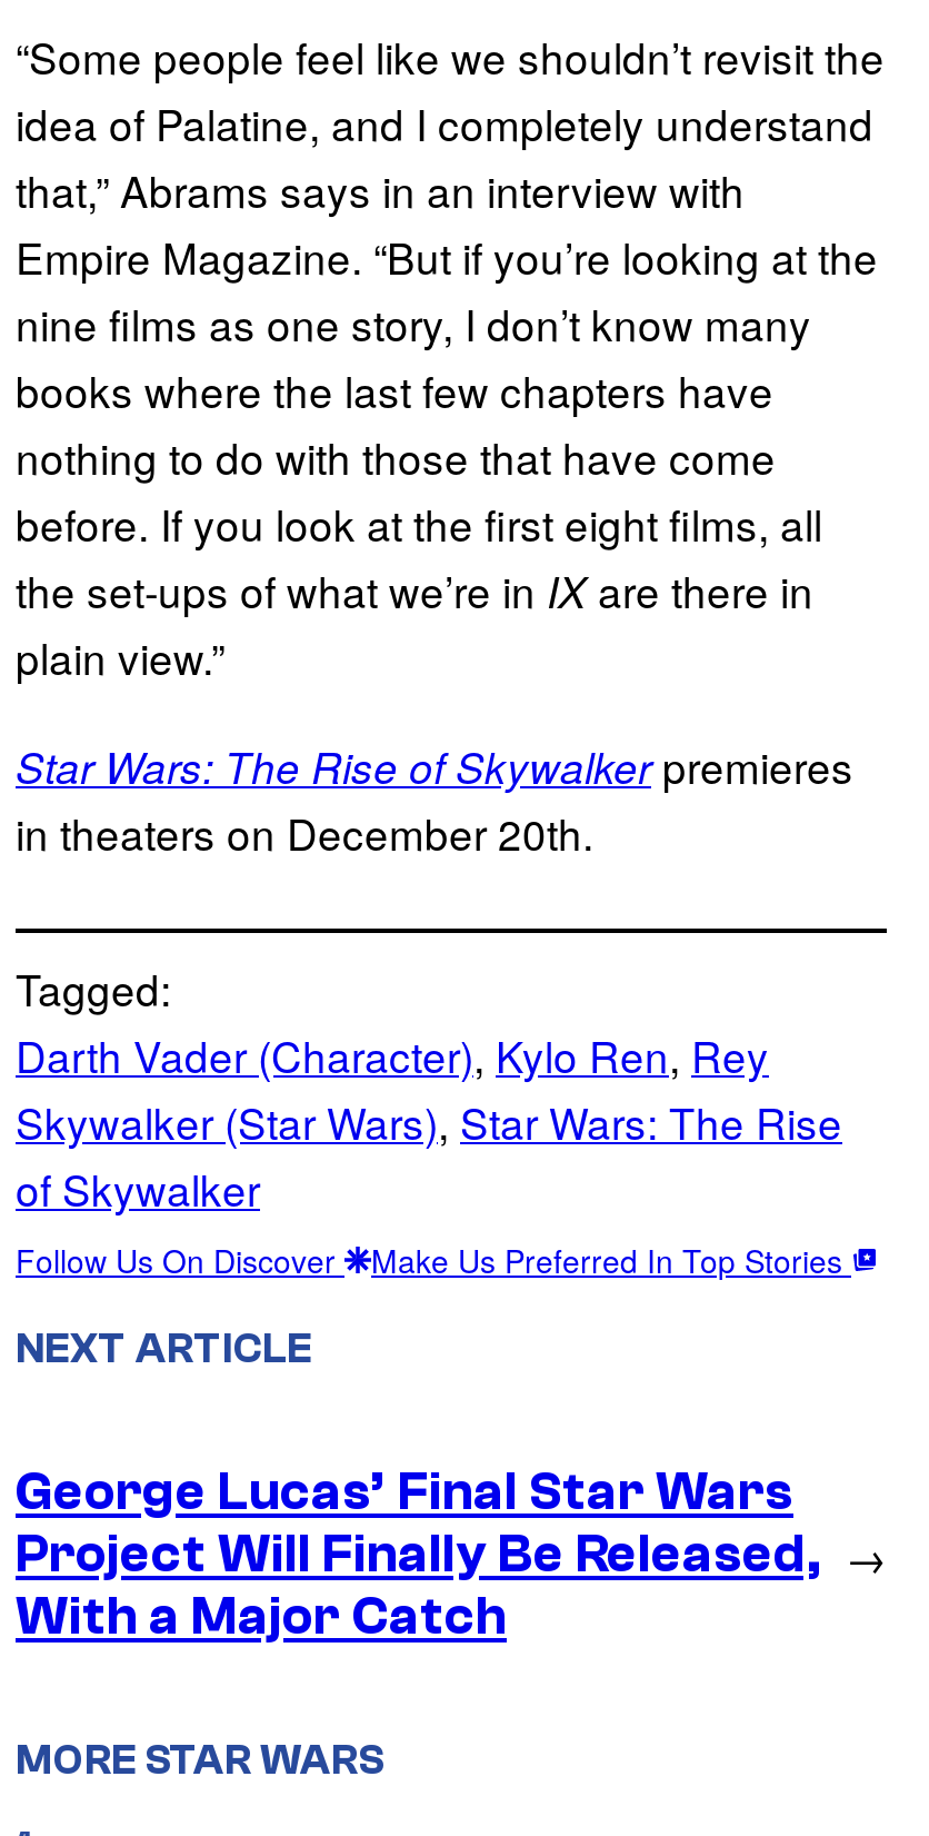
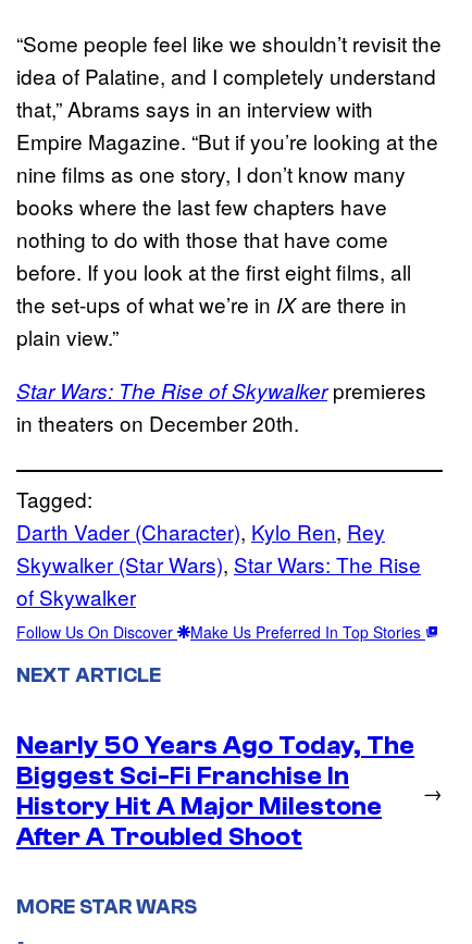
- George Lucas’ Final Star Wars
- Project Will Finally Be Released,
- With a Major Catch
+ Nearly 50 Years Ago Today, The
+ Biggest Sci-Fi Franchise In
+ History Hit A Major Milestone
+ After A Troubled Shoot
